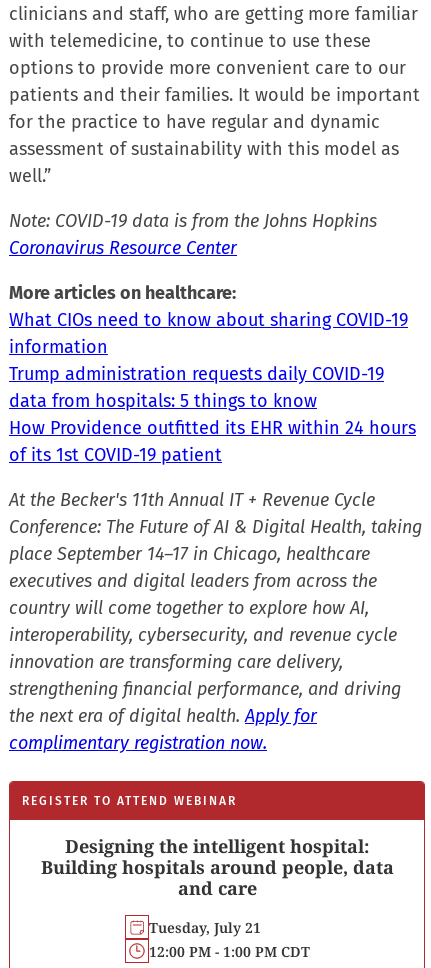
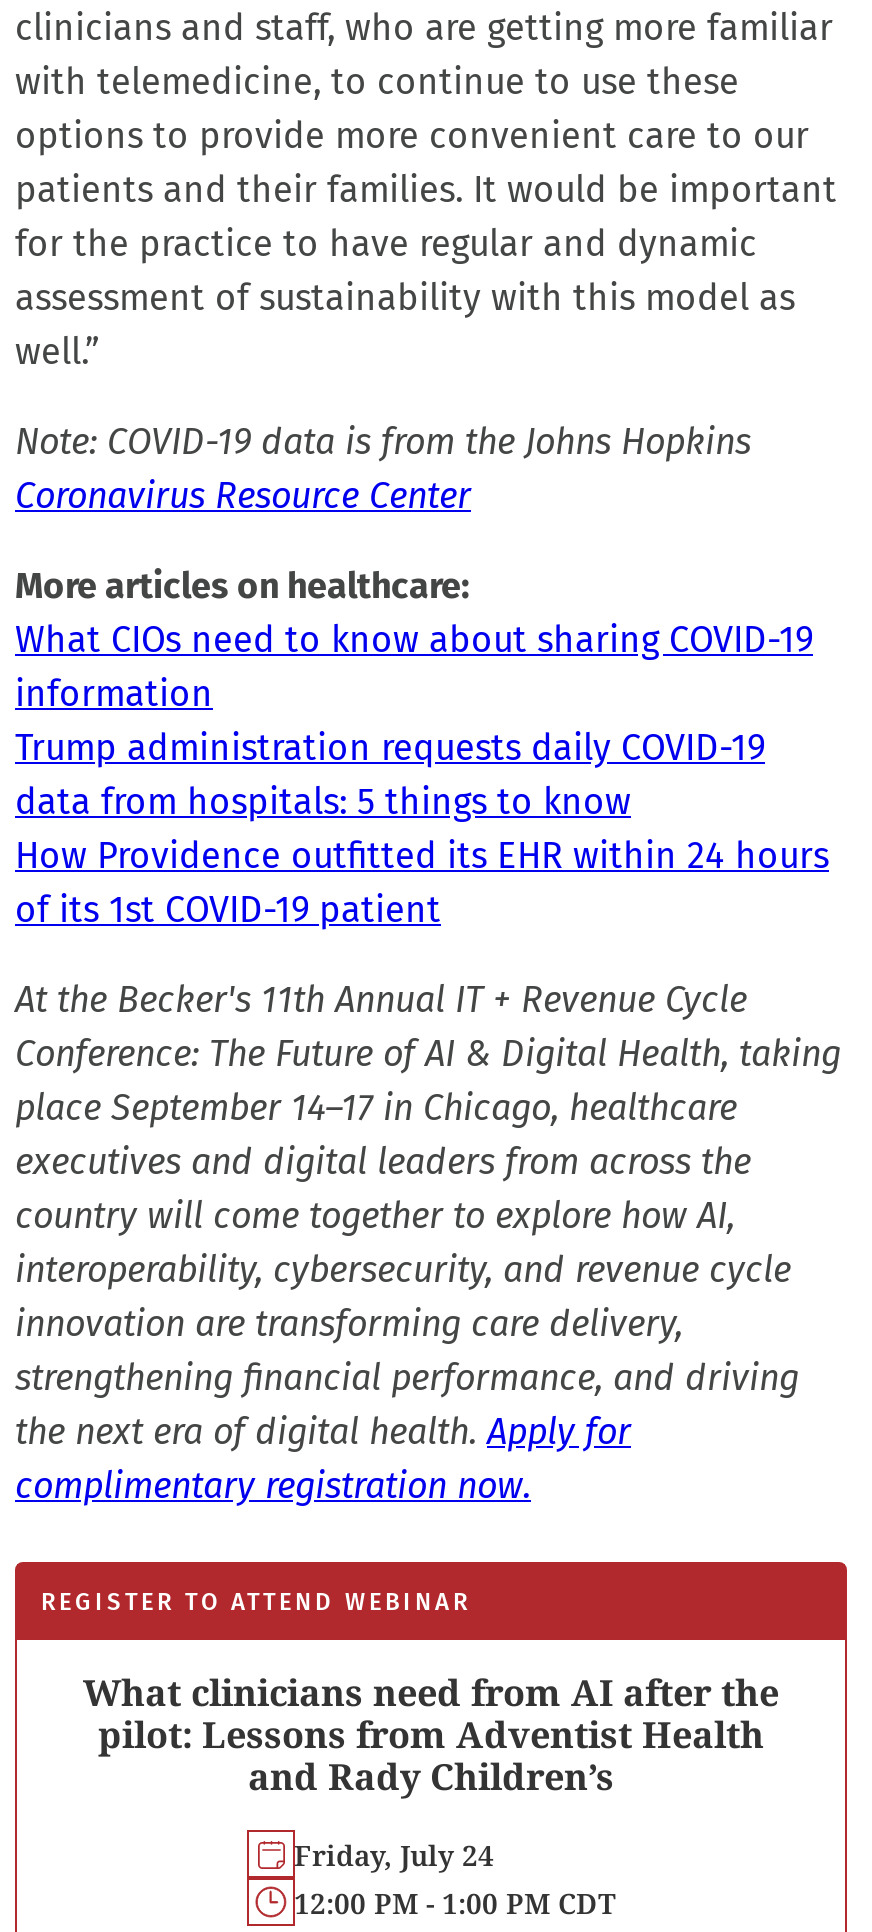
- Designing the intelligent hospital:
- Building hospitals around people, data
- and care
+ What clinicians need from AI after the
+ pilot: Lessons from Adventist Health
+ and Rady Children’s

- Tuesday, July 21
+ Friday, July 24
